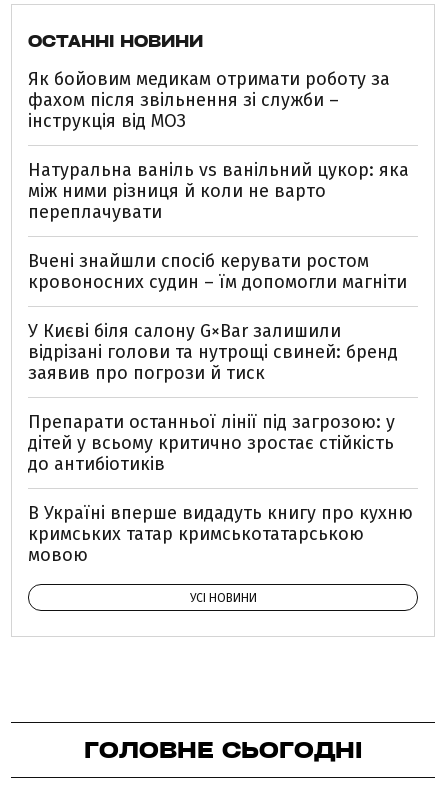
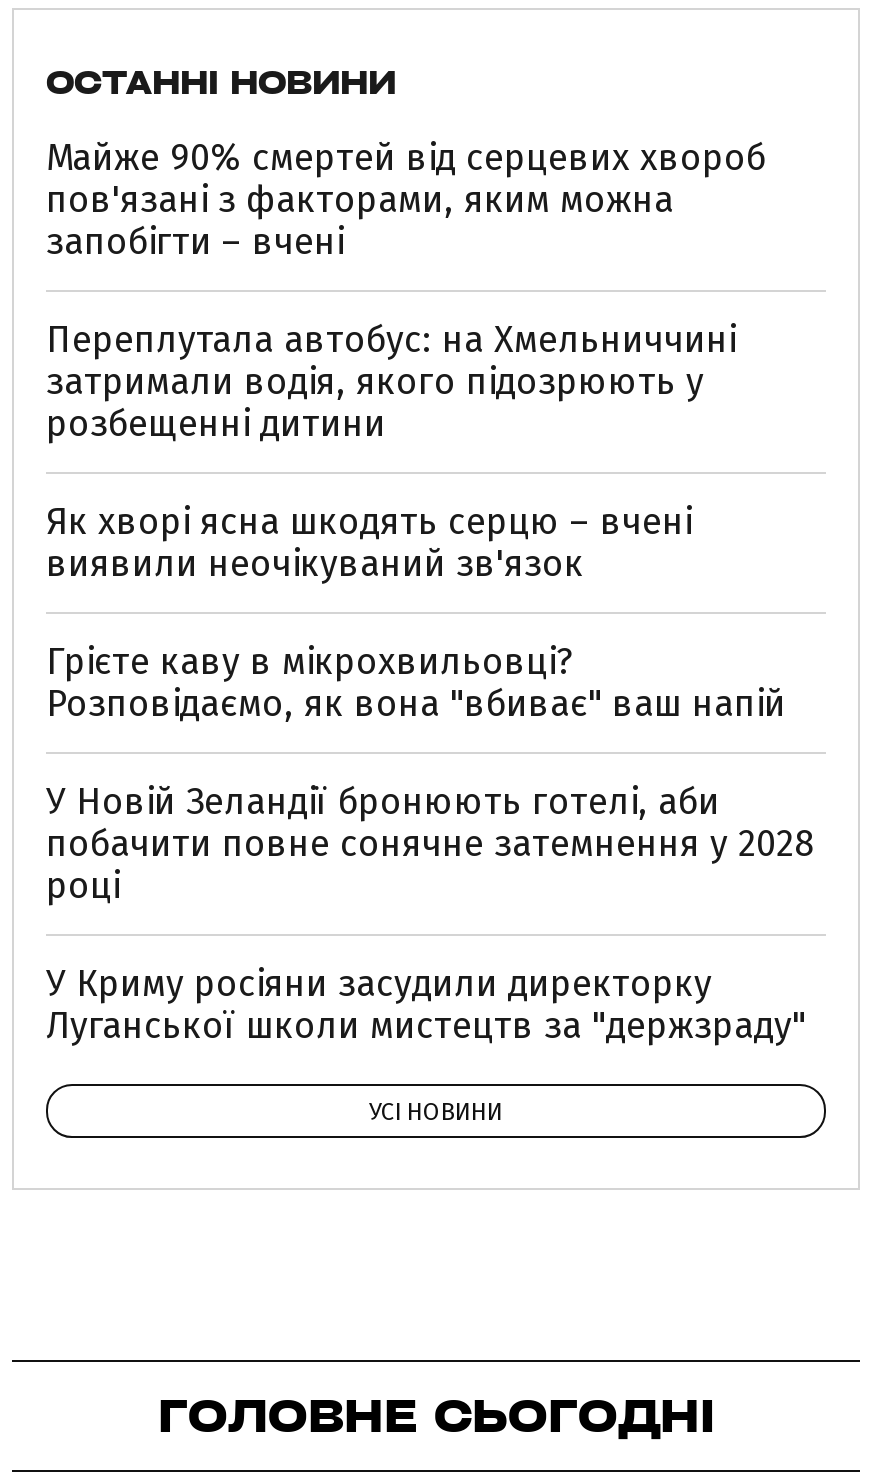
- Як бойовим медикам отримати роботу за
- фахом після звільнення зі служби –
- інструкція від МОЗ
+ Майже 90% смертей від серцевих хвороб
+ пов'язані з факторами, яким можна
+ запобігти – вчені

- Натуральна ваніль vs ванільний цукор: яка
- між ними різниця й коли не варто
- переплачувати
+ Переплутала автобус: на Хмельниччині
+ затримали водія, якого підозрюють у
+ розбещенні дитини

- Вчені знайшли спосіб керувати ростом
- кровоносних судин – їм допомогли магніти
+ Як хворі ясна шкодять серцю – вчені
+ виявили неочікуваний зв'язок

- У Києві біля салону G×Bar залишили
- відрізані голови та нутрощі свиней: бренд
- заявив про погрози й тиск
+ Грієте каву в мікрохвильовці?
+ Розповідаємо, як вона "вбиває" ваш напій

- Препарати останньої лінії під загрозою: у
- дітей у всьому критично зростає стійкість
- до антибіотиків
+ У Новій Зеландії бронюють готелі, аби
+ побачити повне сонячне затемнення у 2028
+ році

- В Україні вперше видадуть книгу про кухню
- кримських татар кримськотатарською
- мовою
+ У Криму росіяни засудили директорку
+ Луганської школи мистецтв за "держзраду"
